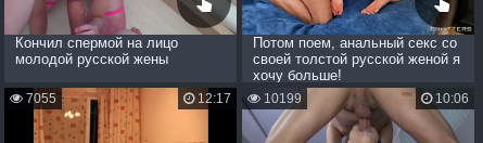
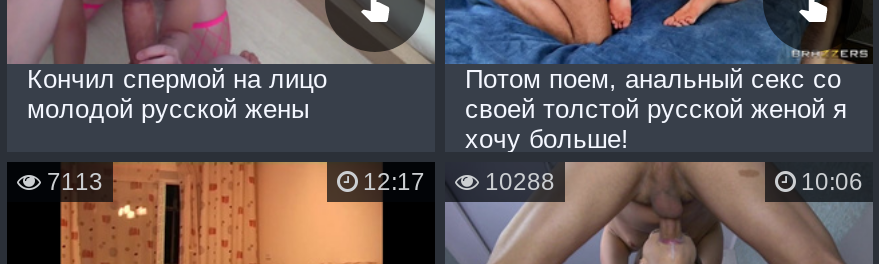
- 7055
+ 7113

- 12:17 10199
+ 12:17 10288
